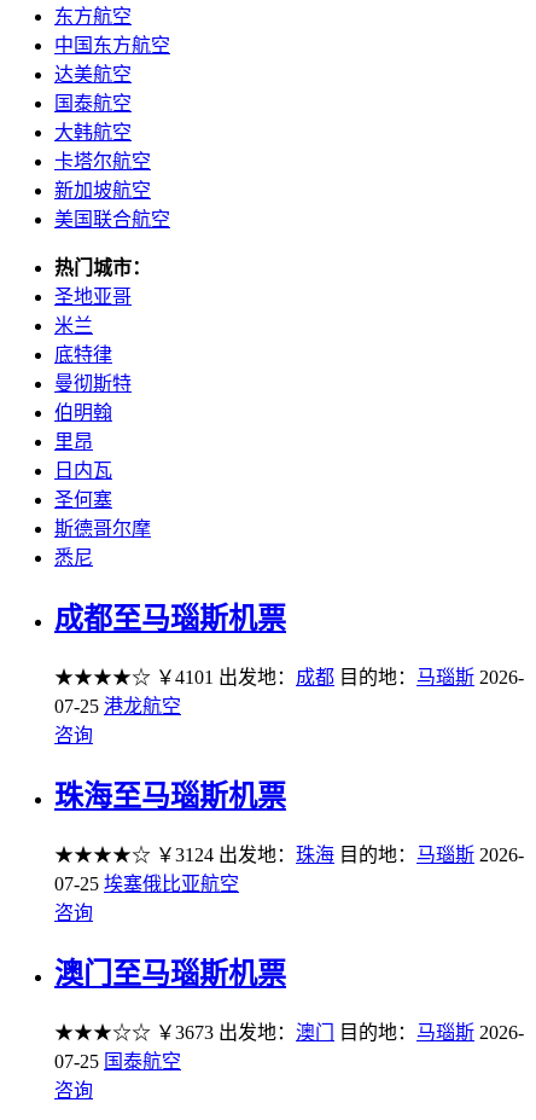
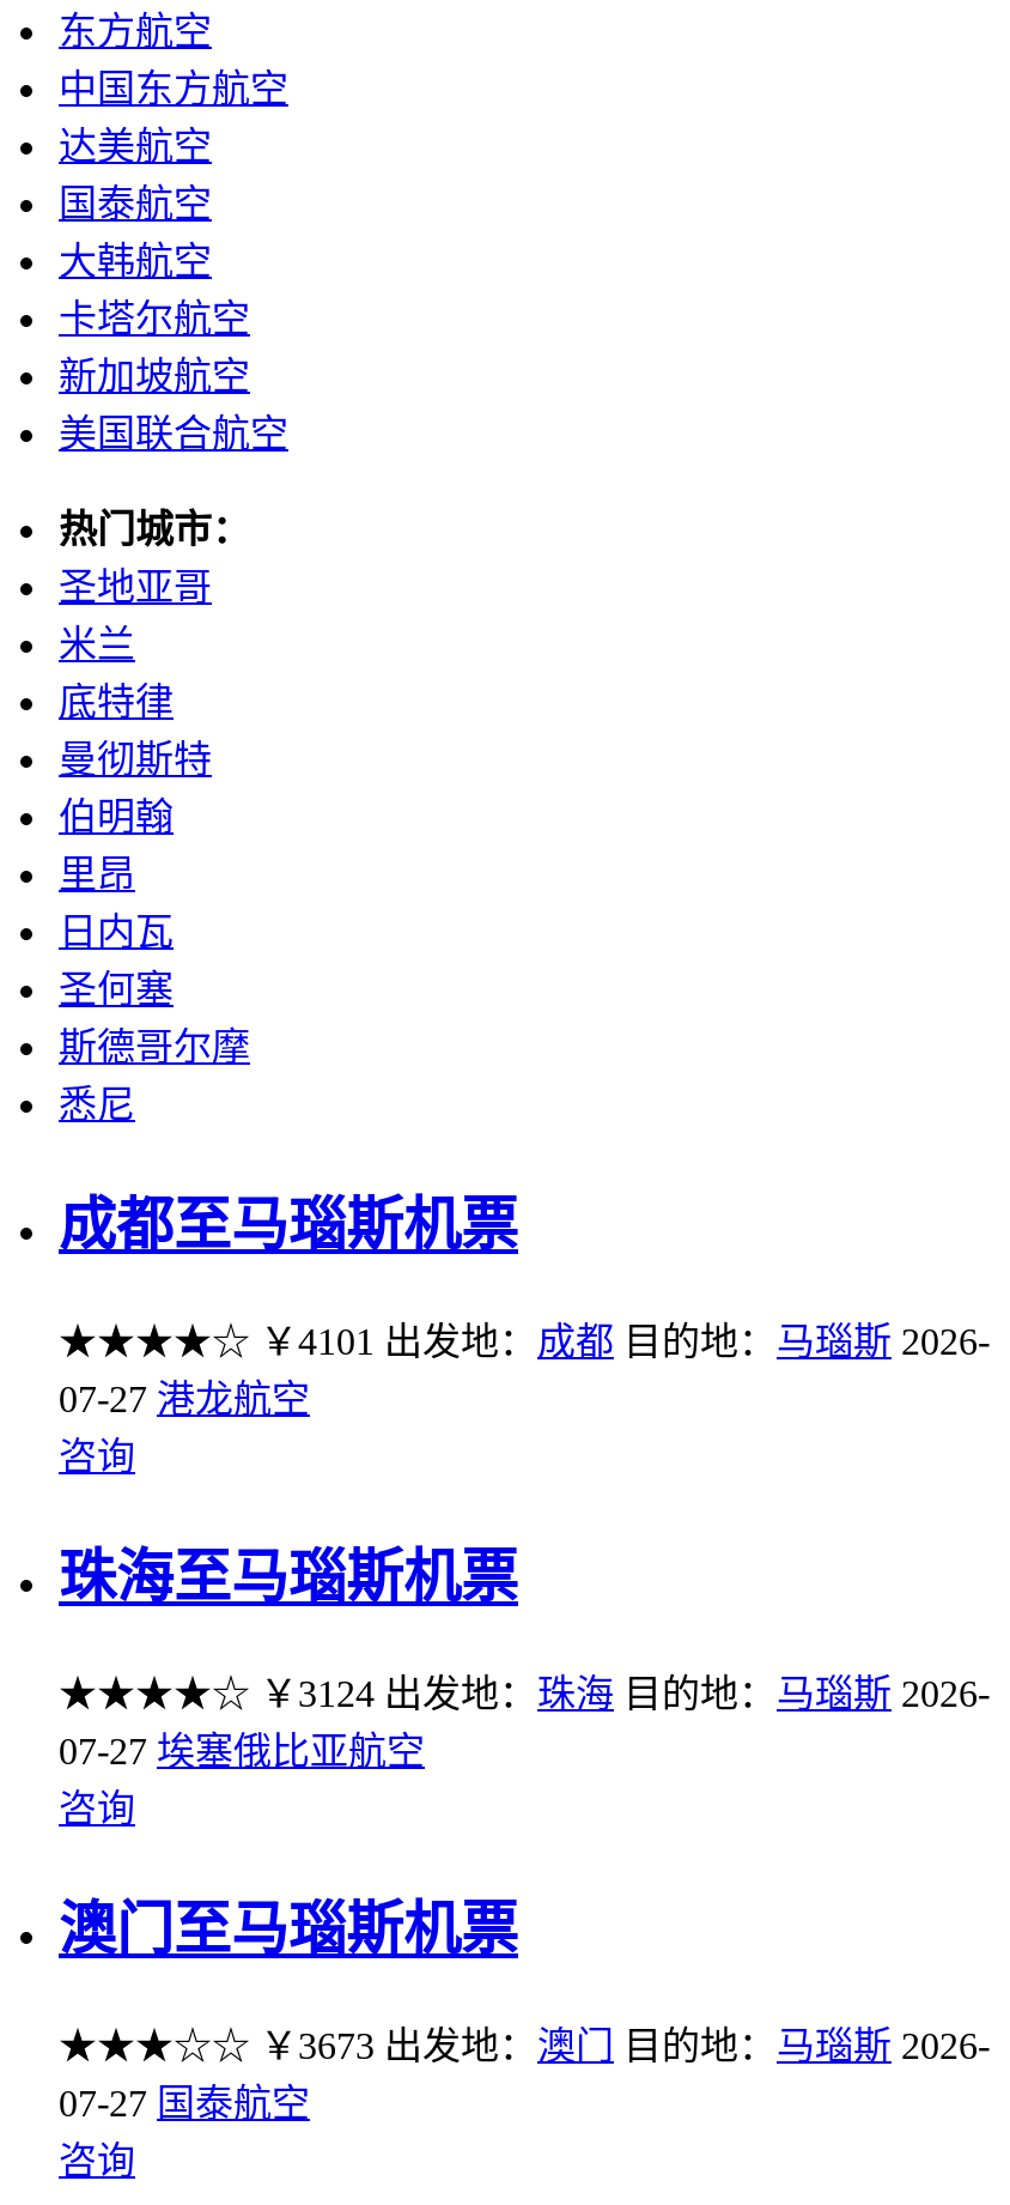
- 07-25 港龙航空
+ 07-27 港龙航空

- 07-25 埃塞俄比亚航空
+ 07-27 埃塞俄比亚航空

- 07-25 国泰航空
+ 07-27 国泰航空
